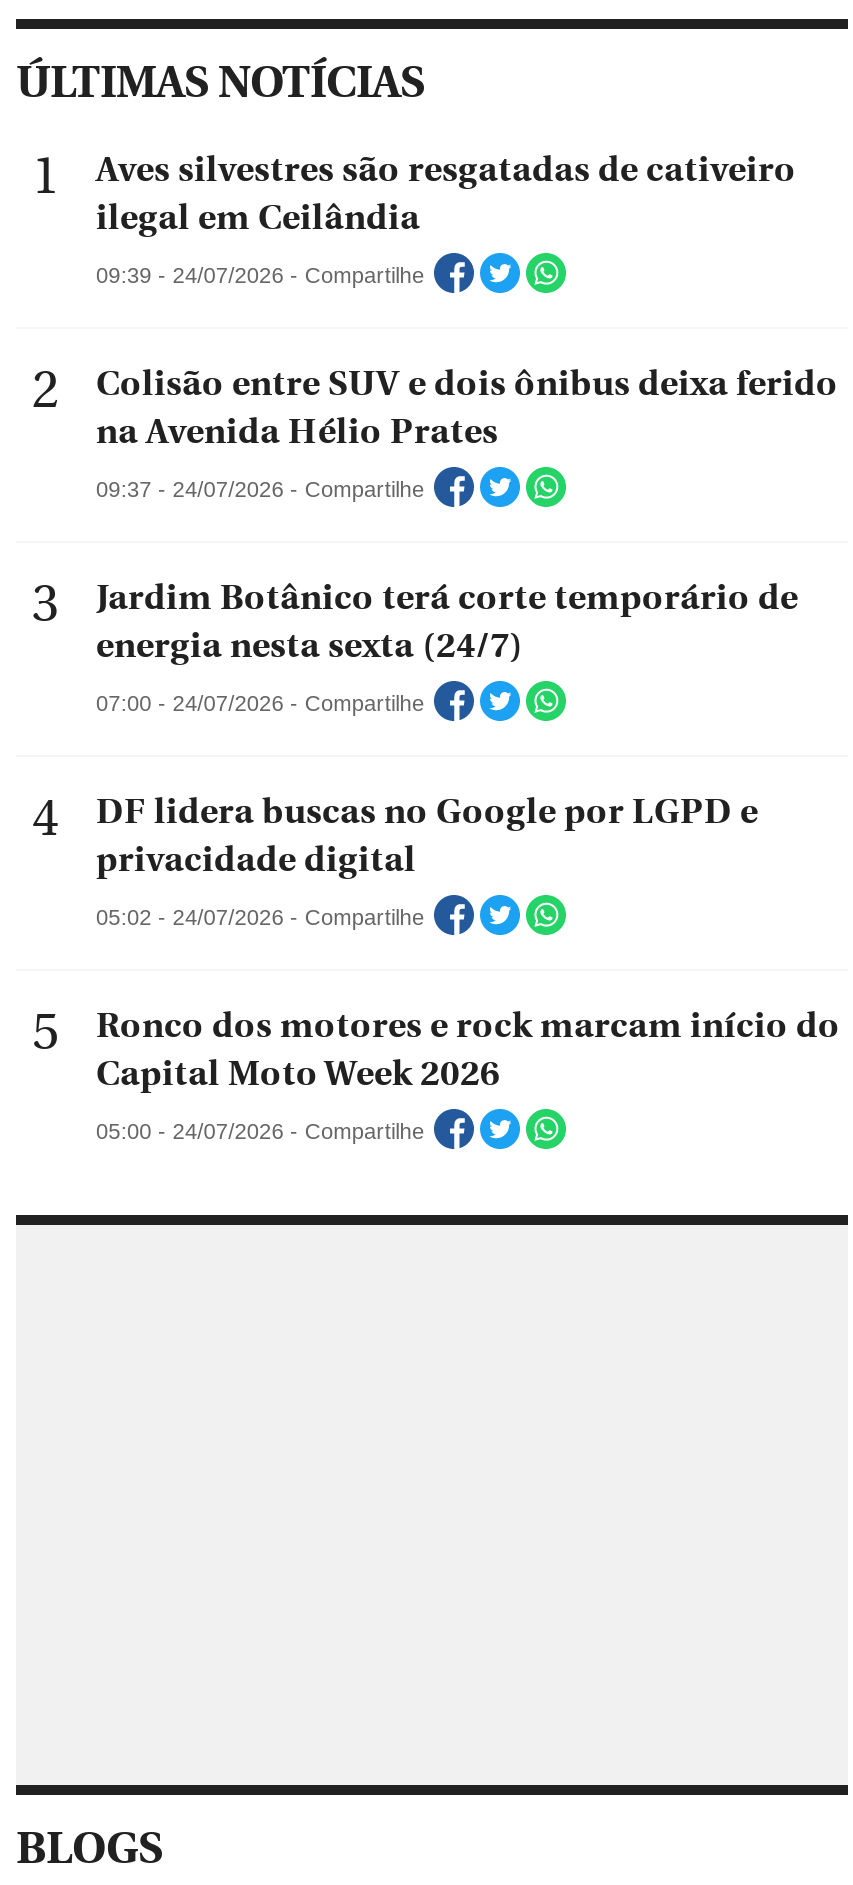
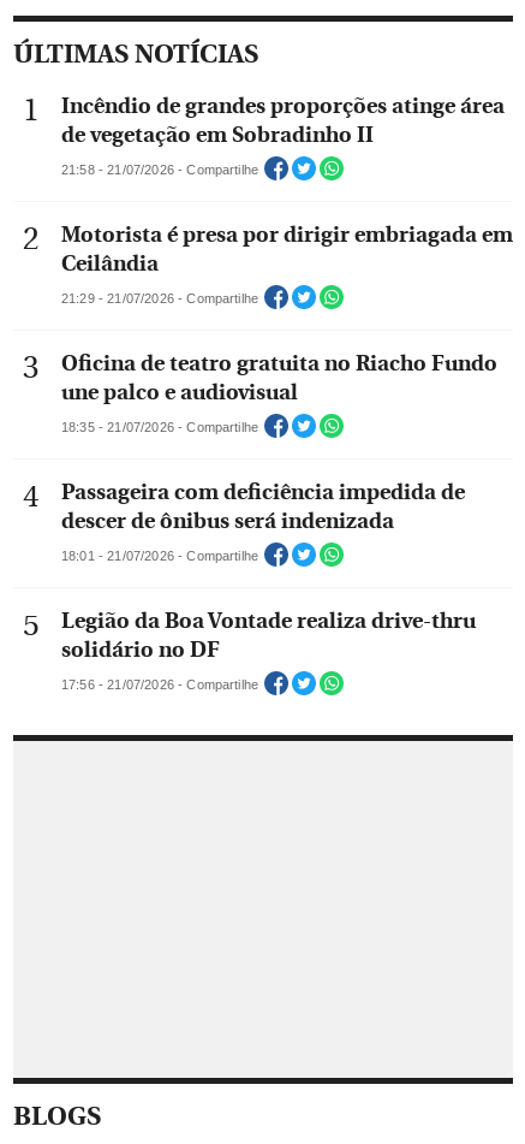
- Aves silvestres são resgatadas de cativeiro
- ilegal em Ceilândia
+ Incêndio de grandes proporções atinge área
+ de vegetação em Sobradinho II

- 09:39 - 24/07/2026 - Compartilhe
+ 21:58 - 21/07/2026 - Compartilhe

- Colisão entre SUV e dois ônibus deixa ferido
- na Avenida Hélio Prates
+ Motorista é presa por dirigir embriagada em
+ Ceilândia

- 09:37 - 24/07/2026 - Compartilhe
+ 21:29 - 21/07/2026 - Compartilhe

- Jardim Botânico terá corte temporário de
- energia nesta sexta (24/7)
+ Oficina de teatro gratuita no Riacho Fundo
+ une palco e audiovisual

- 07:00 - 24/07/2026 - Compartilhe
+ 18:35 - 21/07/2026 - Compartilhe

- DF lidera buscas no Google por LGPD e
- privacidade digital
+ Passageira com deficiência impedida de
+ descer de ônibus será indenizada

- 05:02 - 24/07/2026 - Compartilhe
+ 18:01 - 21/07/2026 - Compartilhe

- Ronco dos motores e rock marcam início do
- Capital Moto Week 2026
+ Legião da Boa Vontade realiza drive-thru
+ solidário no DF

- 05:00 - 24/07/2026 - Compartilhe
+ 17:56 - 21/07/2026 - Compartilhe
